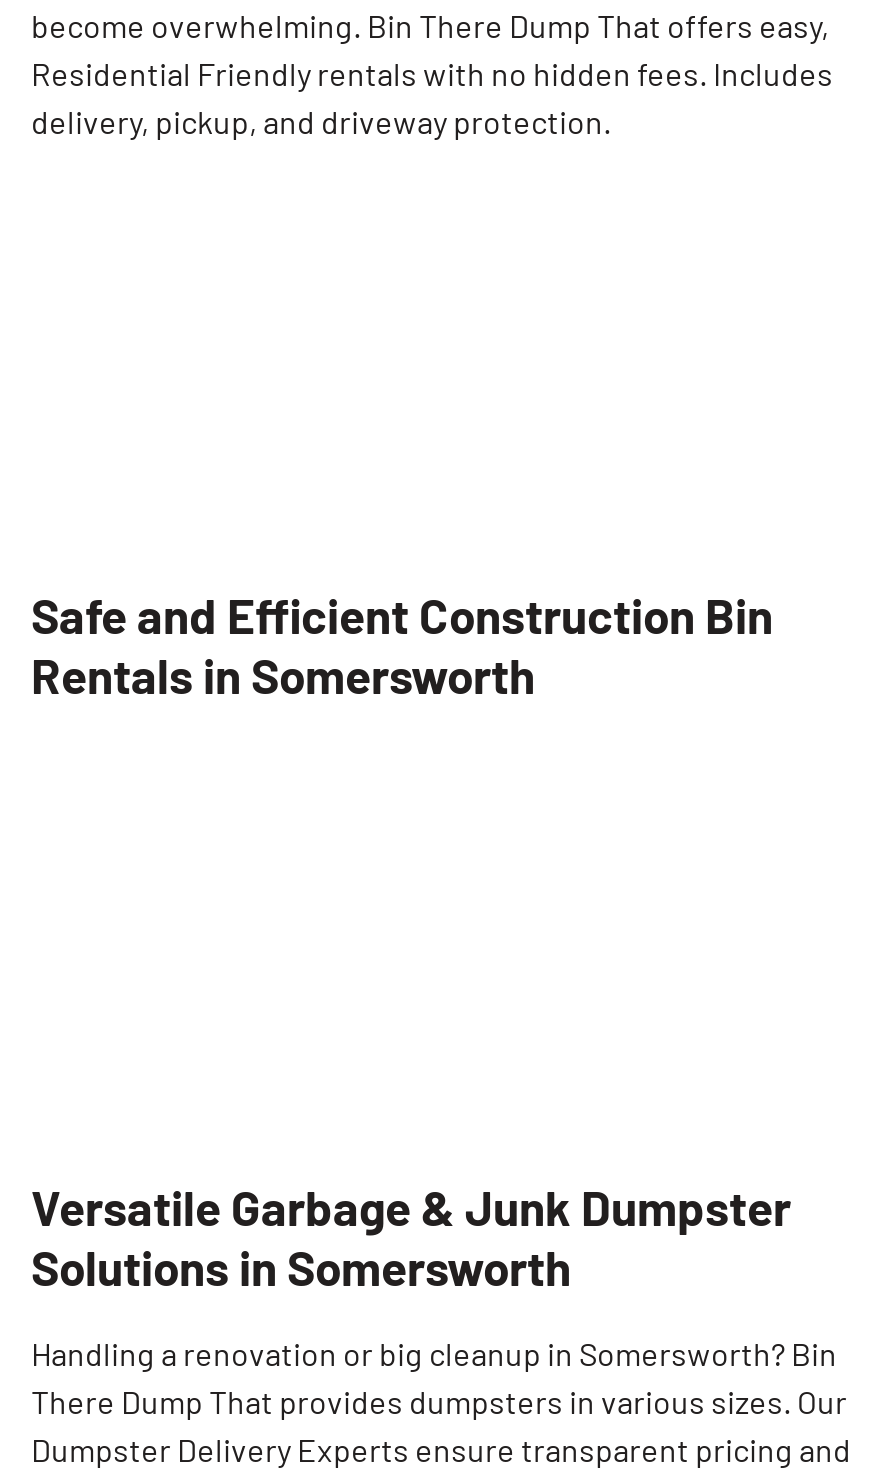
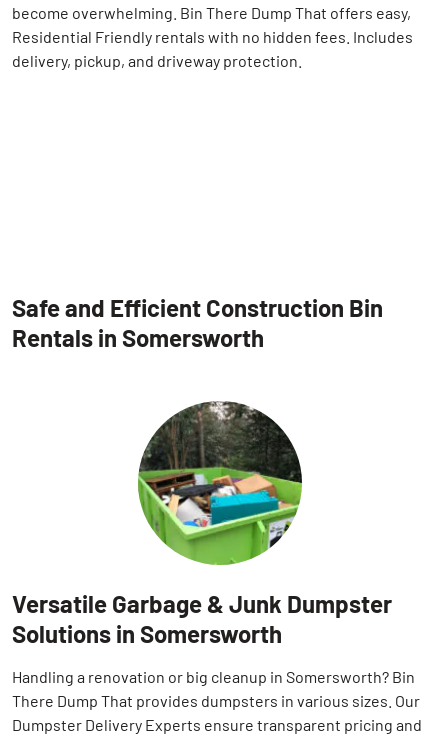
+ [image]
